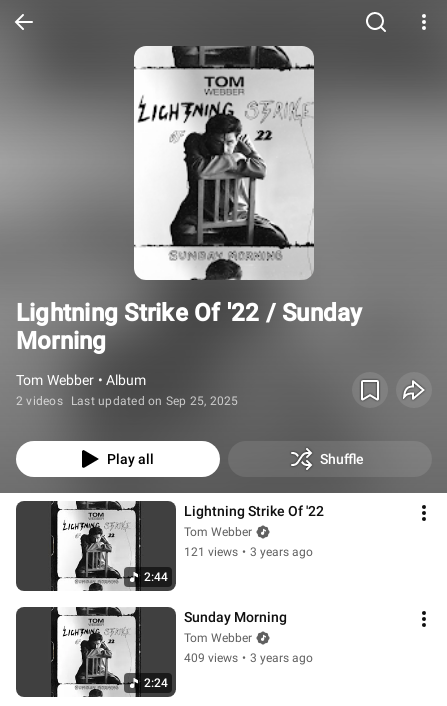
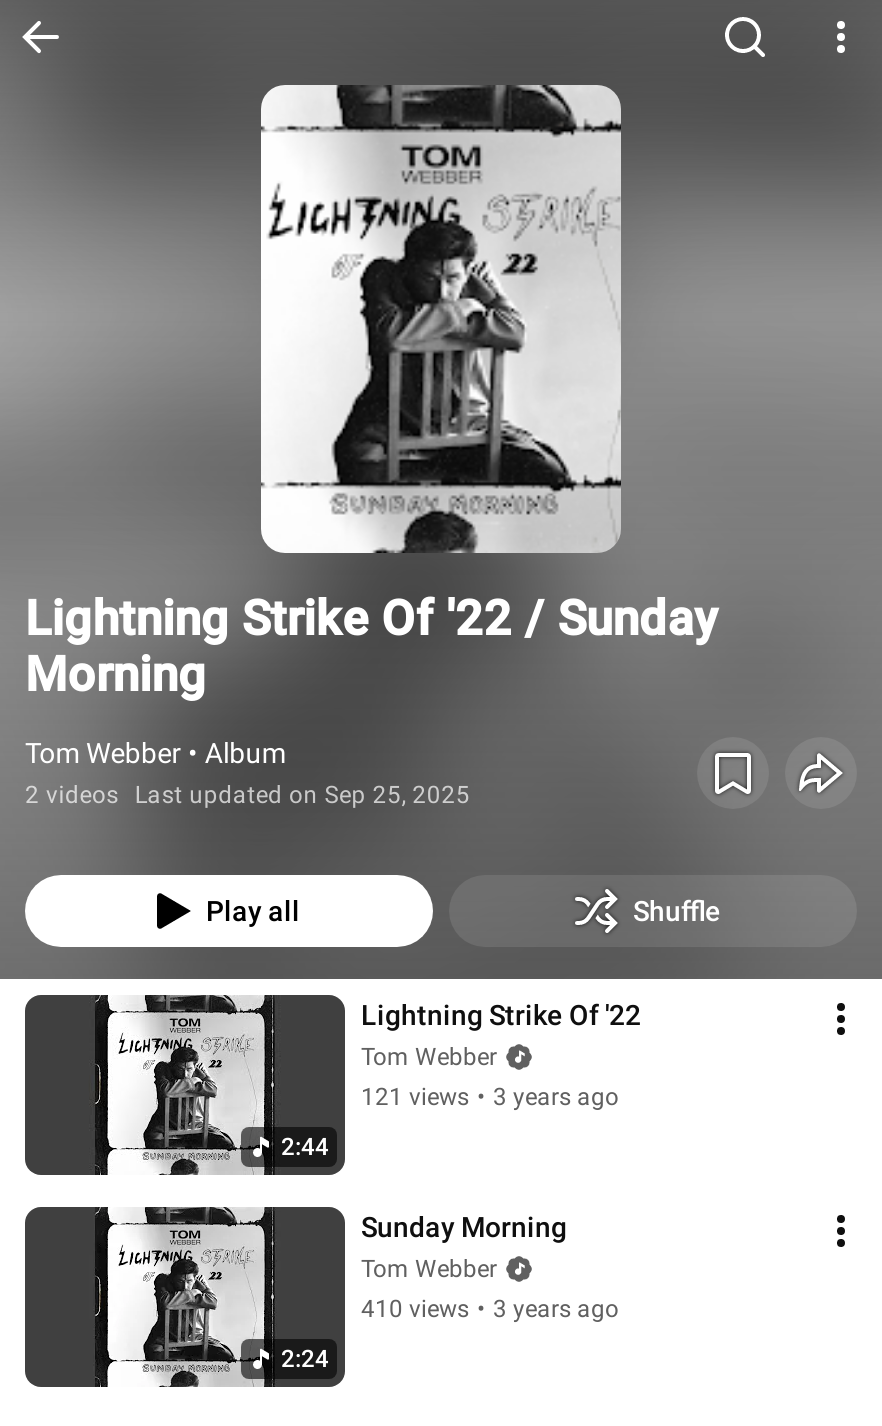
- 409 views • 3 years ago
+ 410 views • 3 years ago
